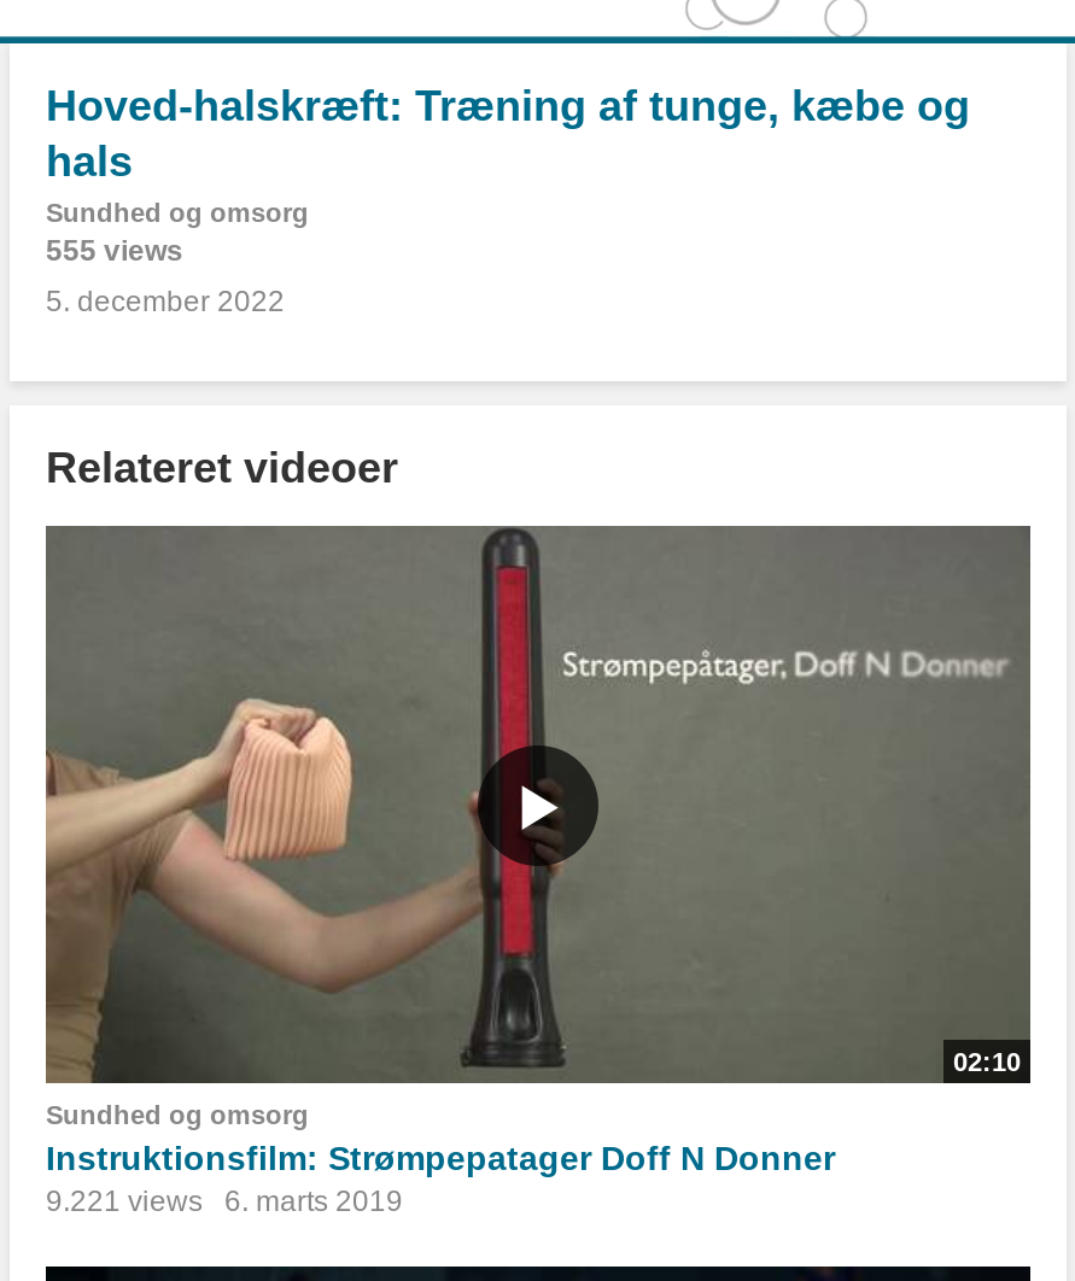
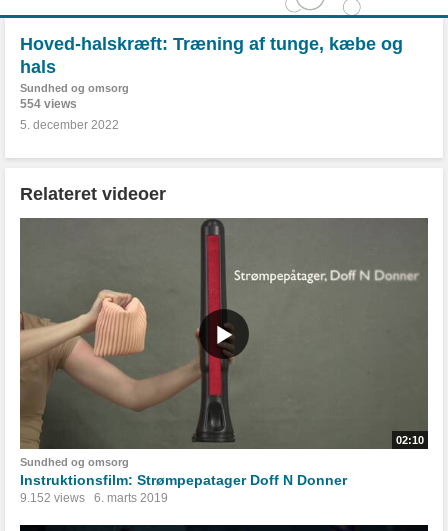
- 555 views
+ 554 views

- 9.221 views 6. marts 2019
+ 9.152 views 6. marts 2019
